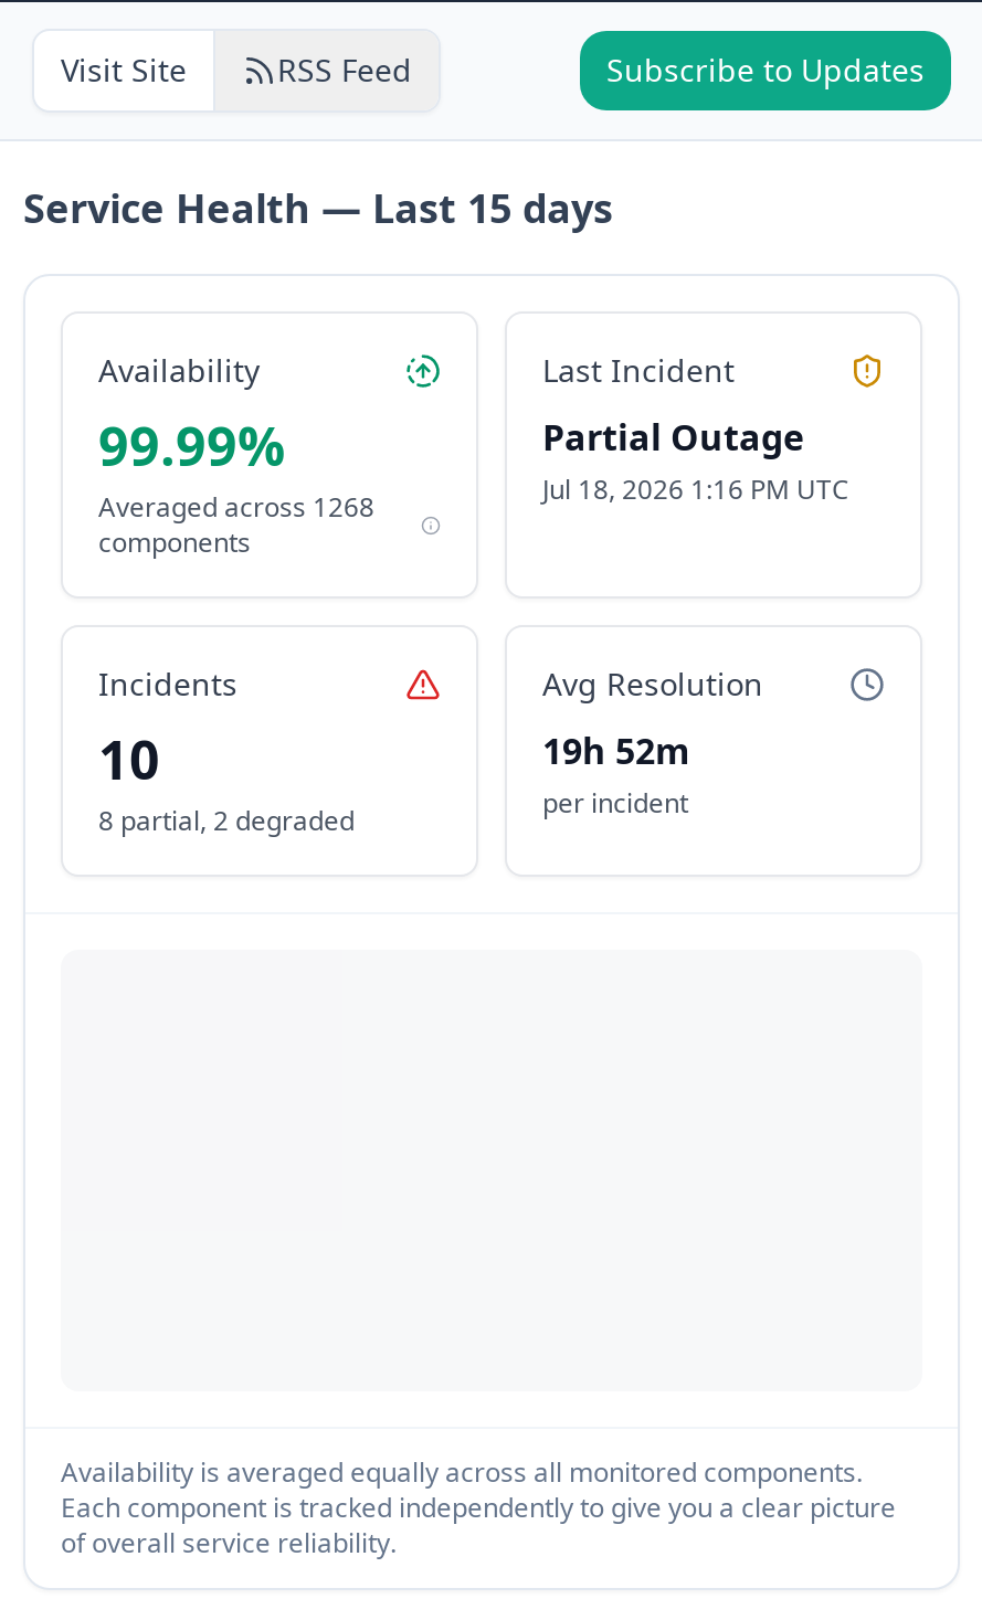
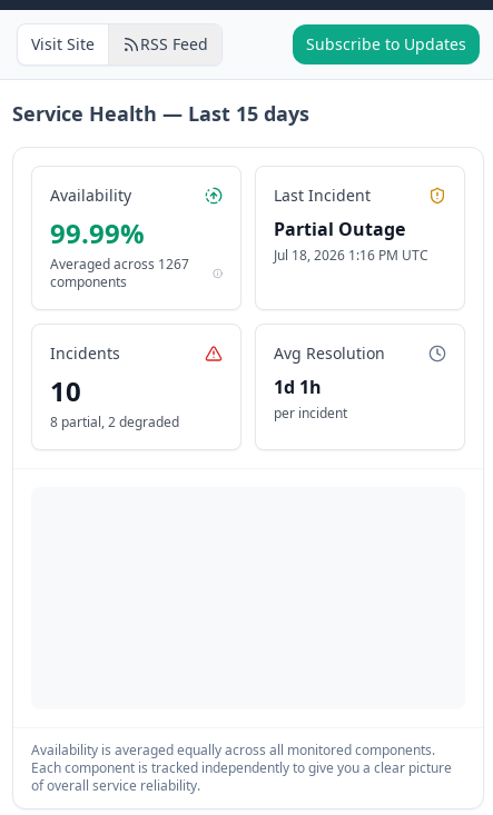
- Averaged across 1268
+ Averaged across 1267

- 19h 52m
+ 1d 1h
